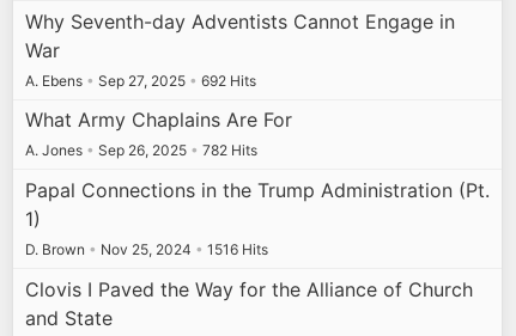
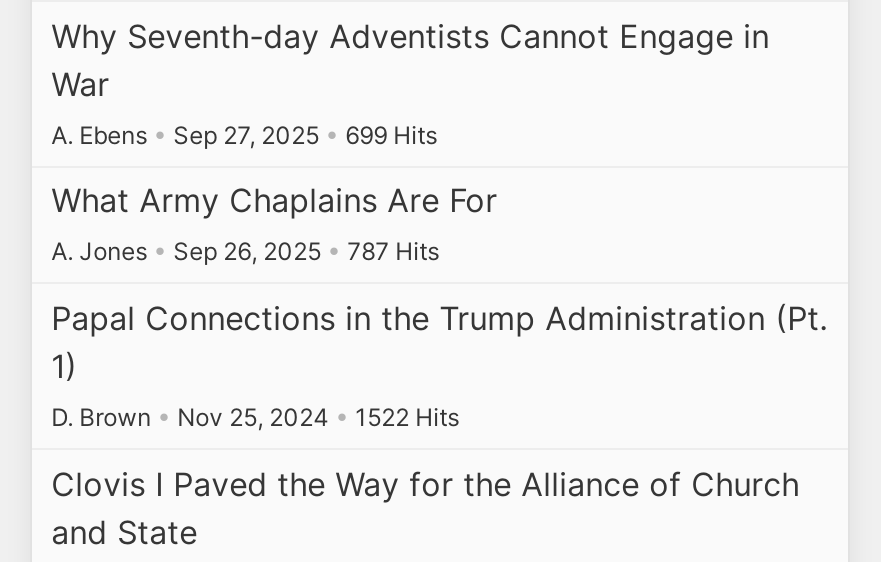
- A. Ebens • Sep 27, 2025 • 692 Hits
+ A. Ebens • Sep 27, 2025 • 699 Hits

- A. Jones • Sep 26, 2025 • 782 Hits
+ A. Jones • Sep 26, 2025 • 787 Hits

- D. Brown • Nov 25, 2024 • 1516 Hits
+ D. Brown • Nov 25, 2024 • 1522 Hits
